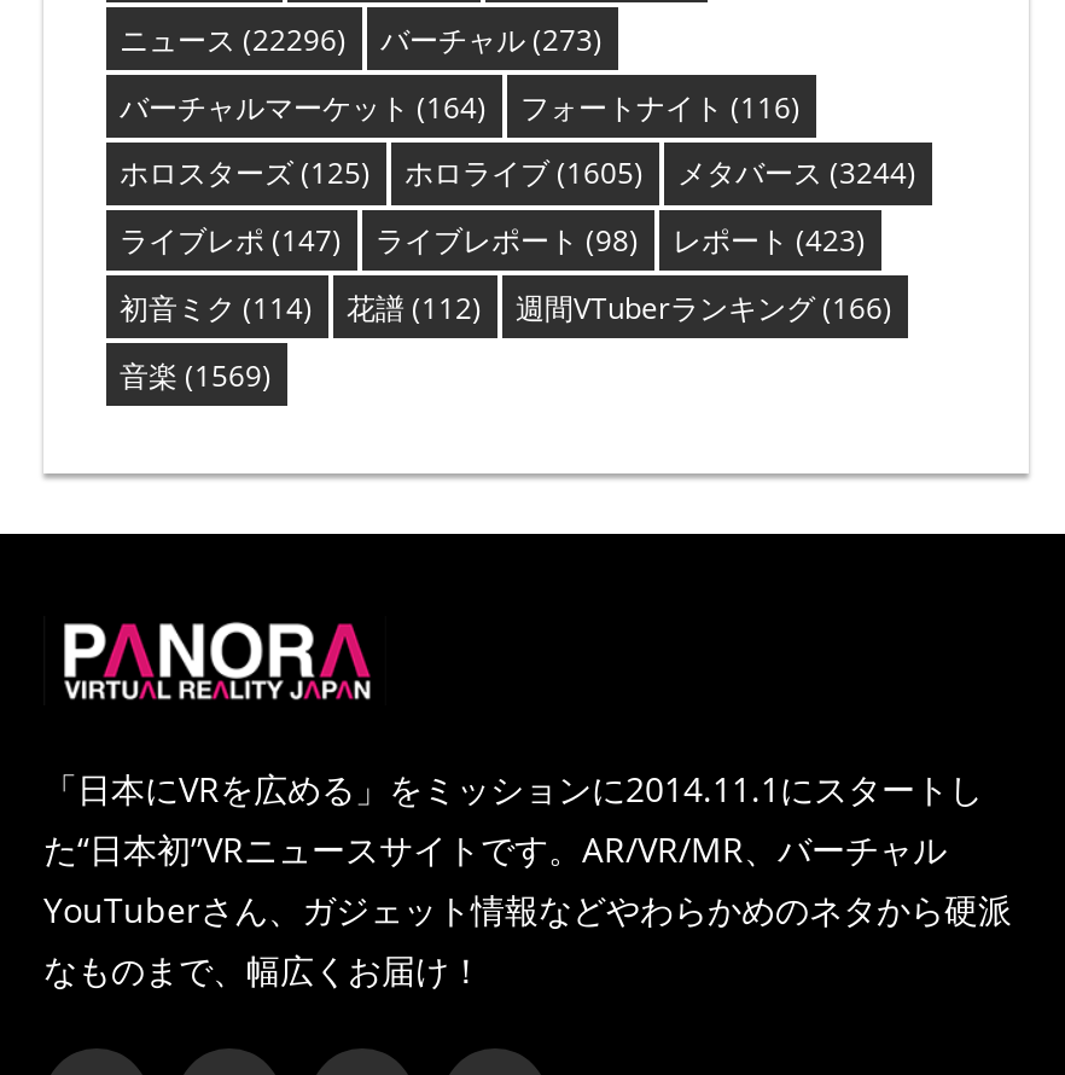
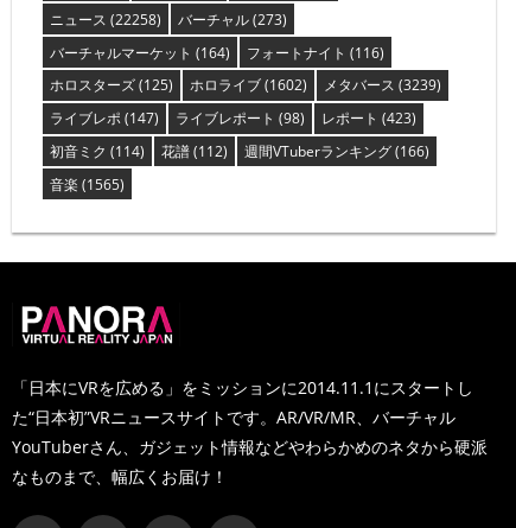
- ニュース(22296) バーチャル(273)
+ ニュース(22258) バーチャル(273)

- ホロライブ(1605)
+ ホロライブ(1602)

- メタバース(3244)
+ メタバース(3239)

- 音楽(1569)
+ 音楽(1565)
